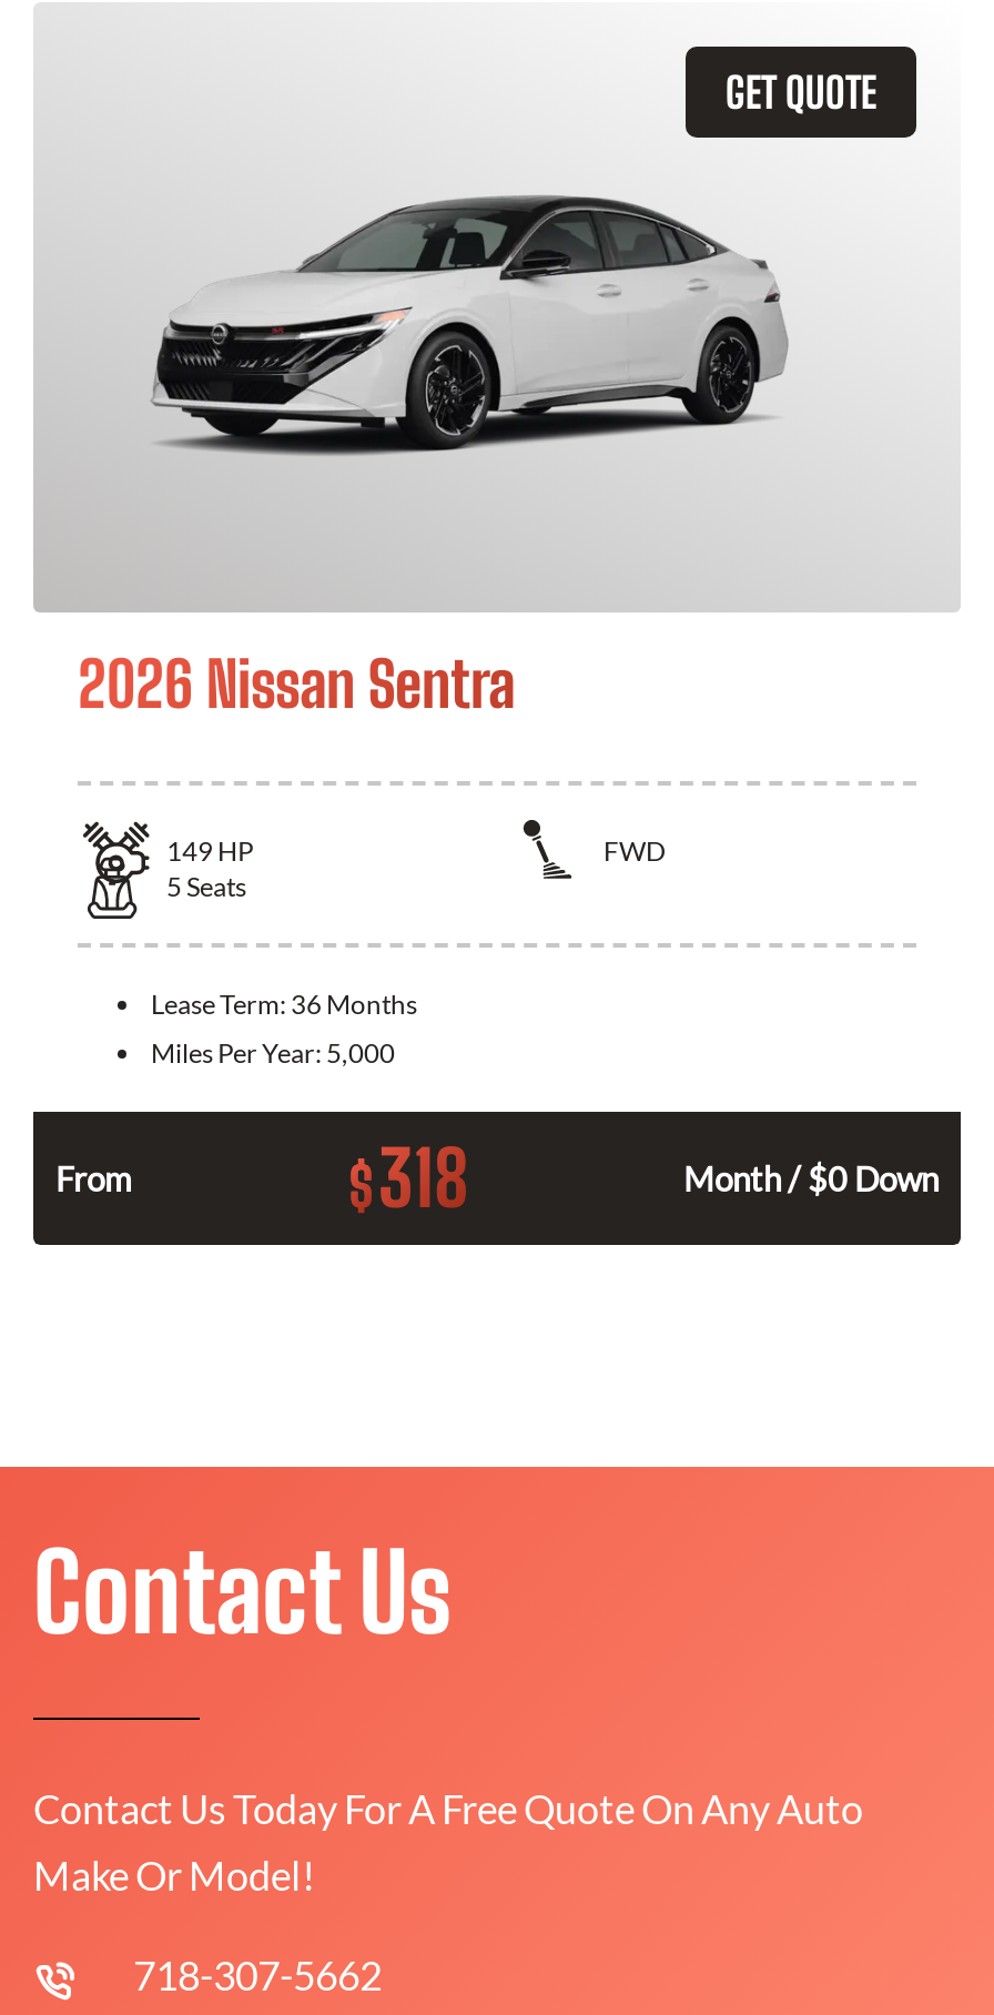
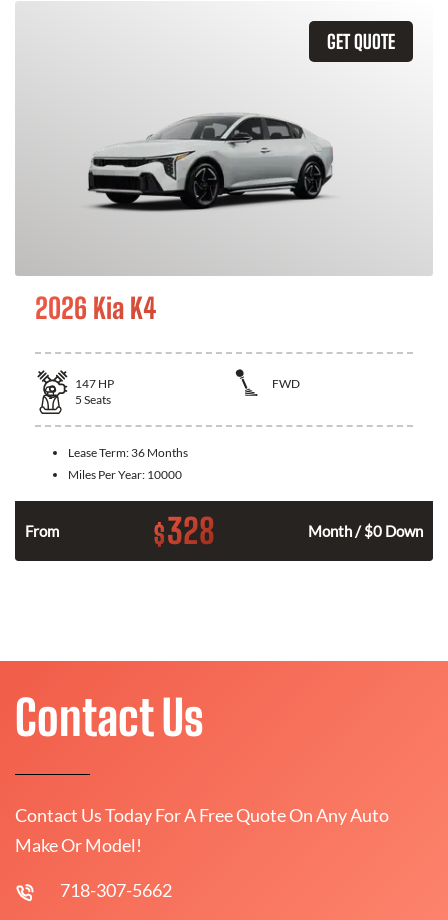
- [image]
+ [image]

- 2026 Nissan Sentra
+ 2026 Kia K4

- 149 HP
+ 147 HP

- Miles Per Year: 5,000
+ Miles Per Year: 10000

- $ 318
+ $ 328
